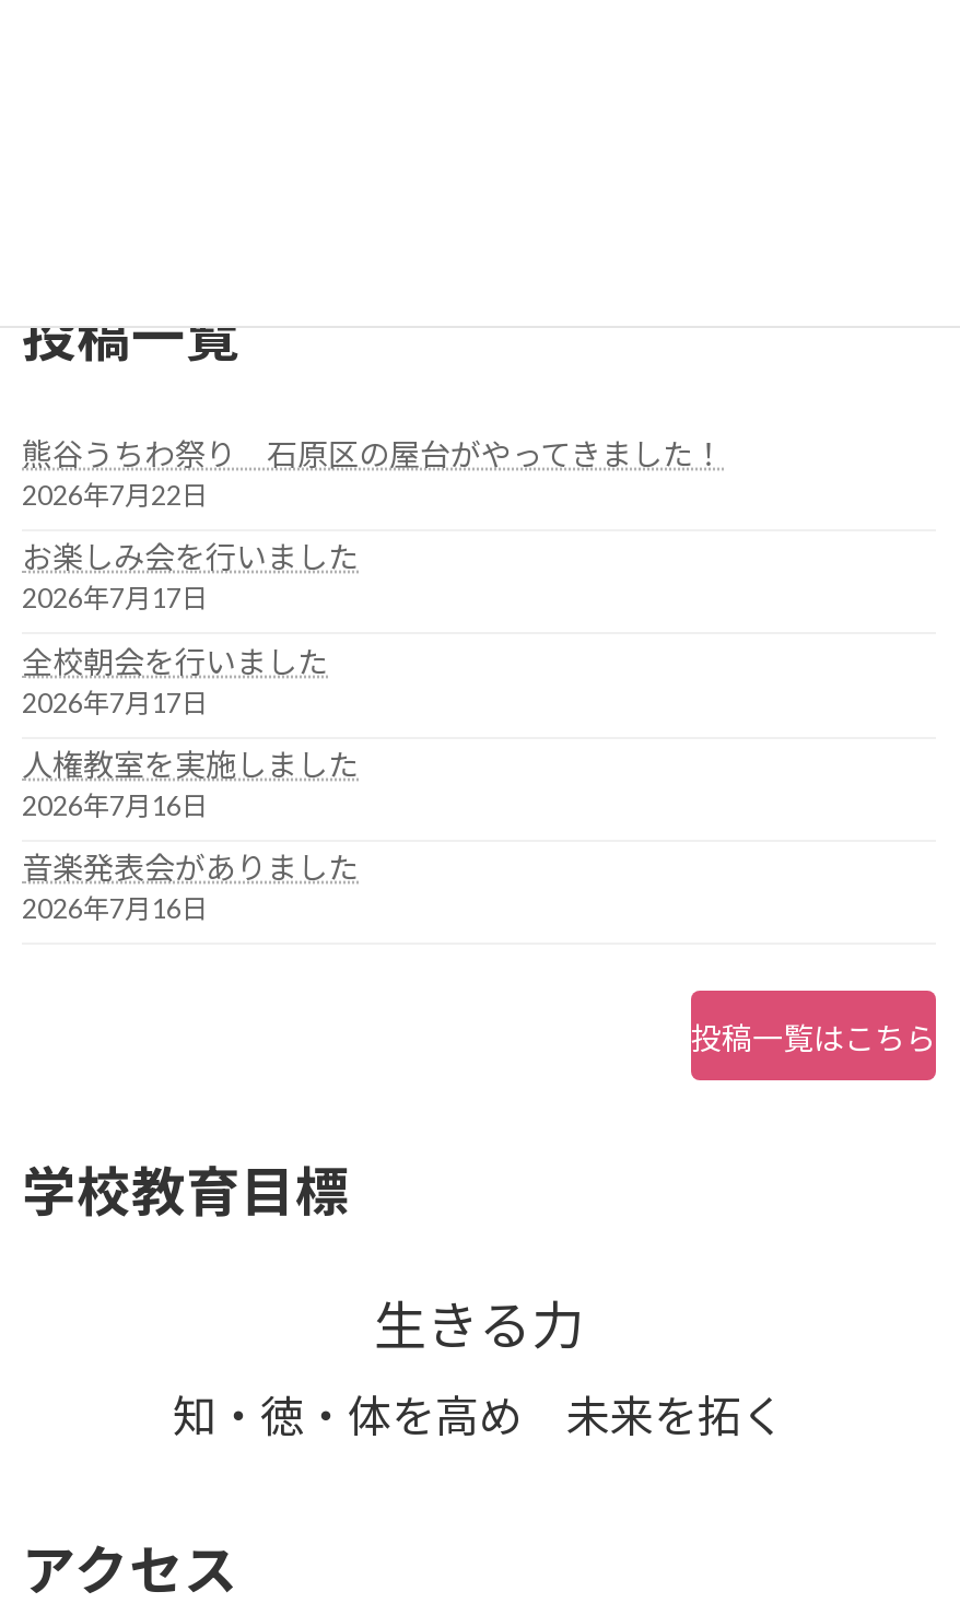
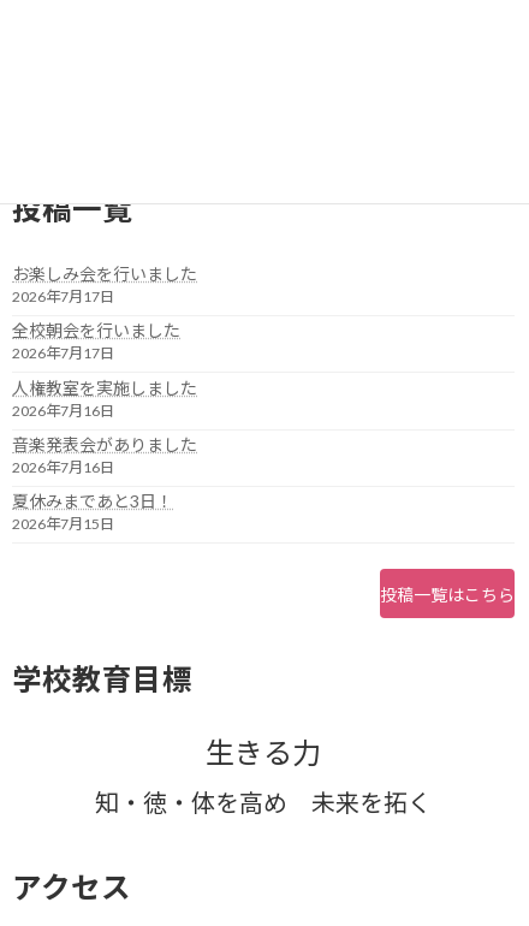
- 熊谷うちわ祭り 石原区の屋台がやってきました！
- 2026年7月22日

moved up: お楽しみ会を行いました | 2026年7月17日 | 全校朝会を行いました | 2026年7月17日 | 人権教室を実施しました | 2026年7月16日 | 音楽発表会がありました | 2026年7月16日

+ 夏休みまであと3日！
+ 2026年7月15日
